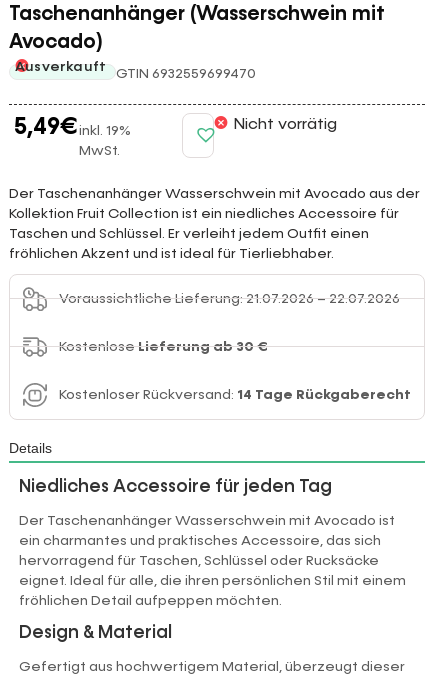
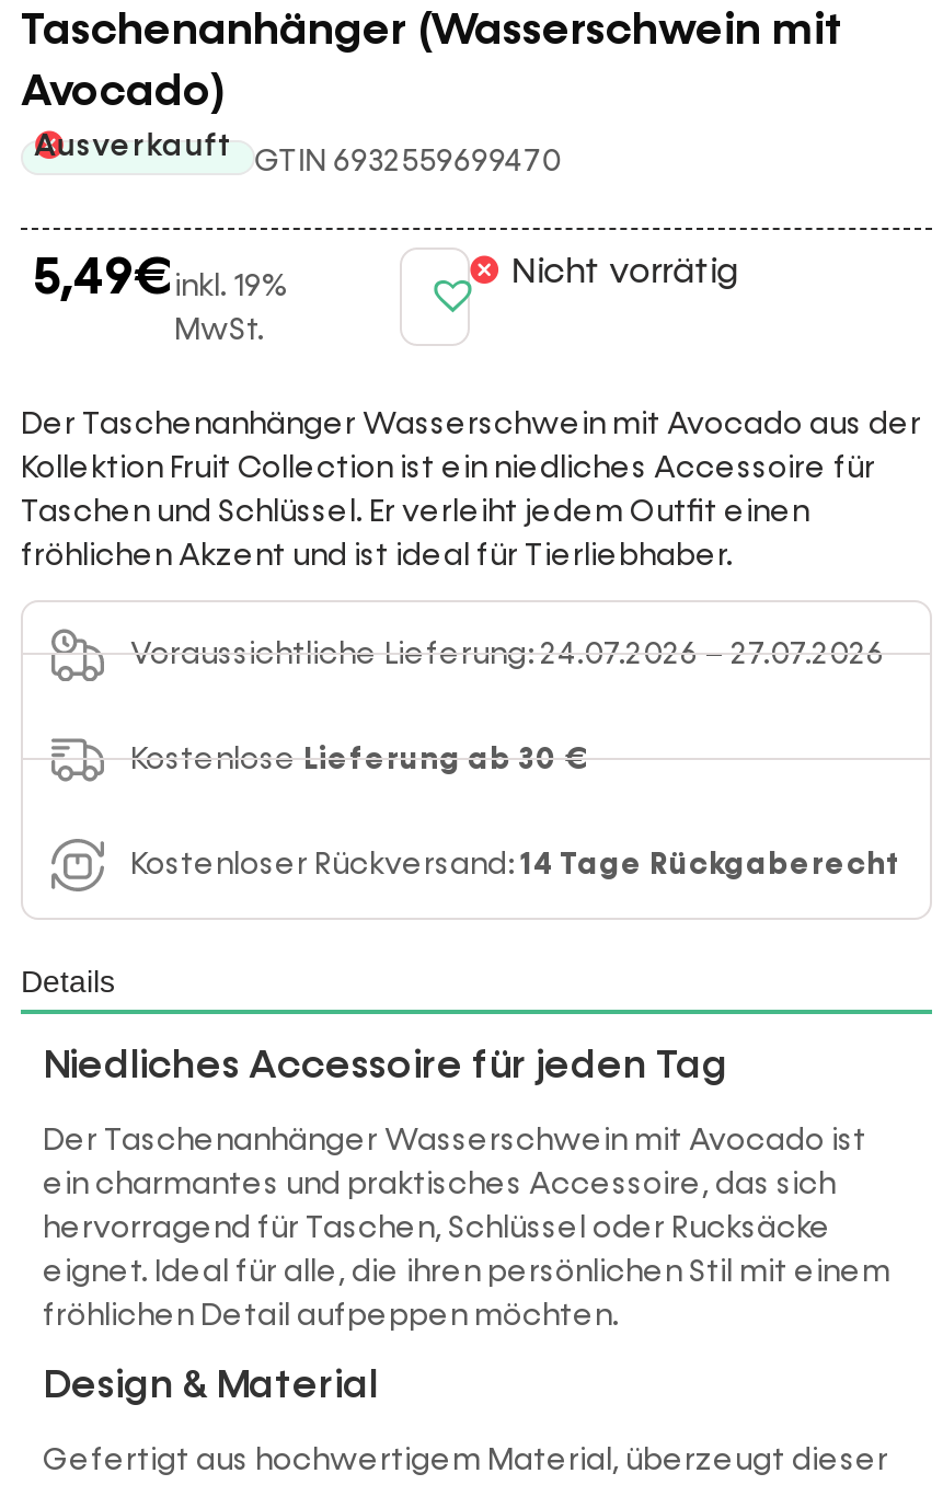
- Voraussichtliche Lieferung: 21.07.2026 – 22.07.2026
+ Voraussichtliche Lieferung: 24.07.2026 – 27.07.2026
